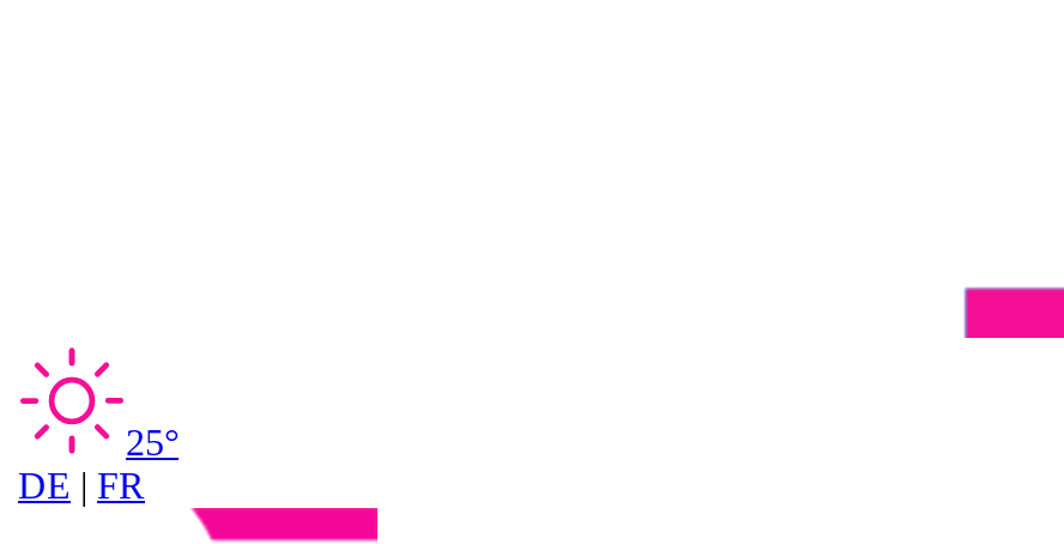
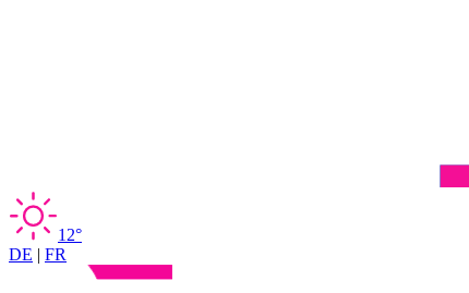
- 25°
+ 12°
